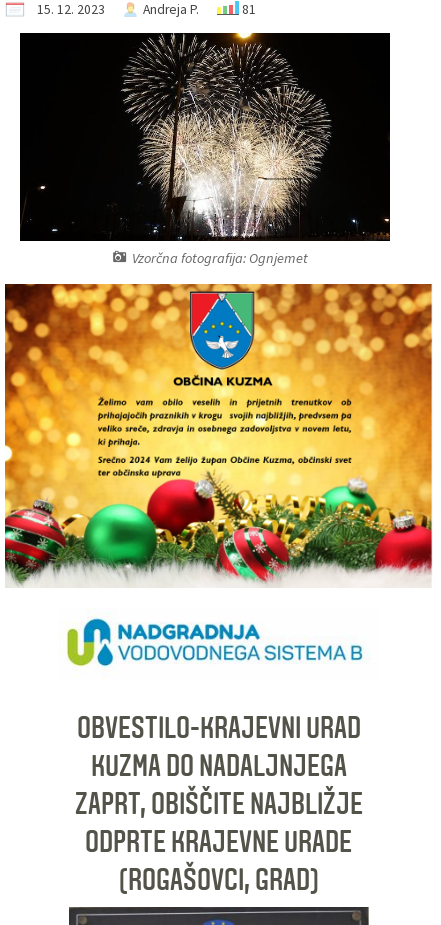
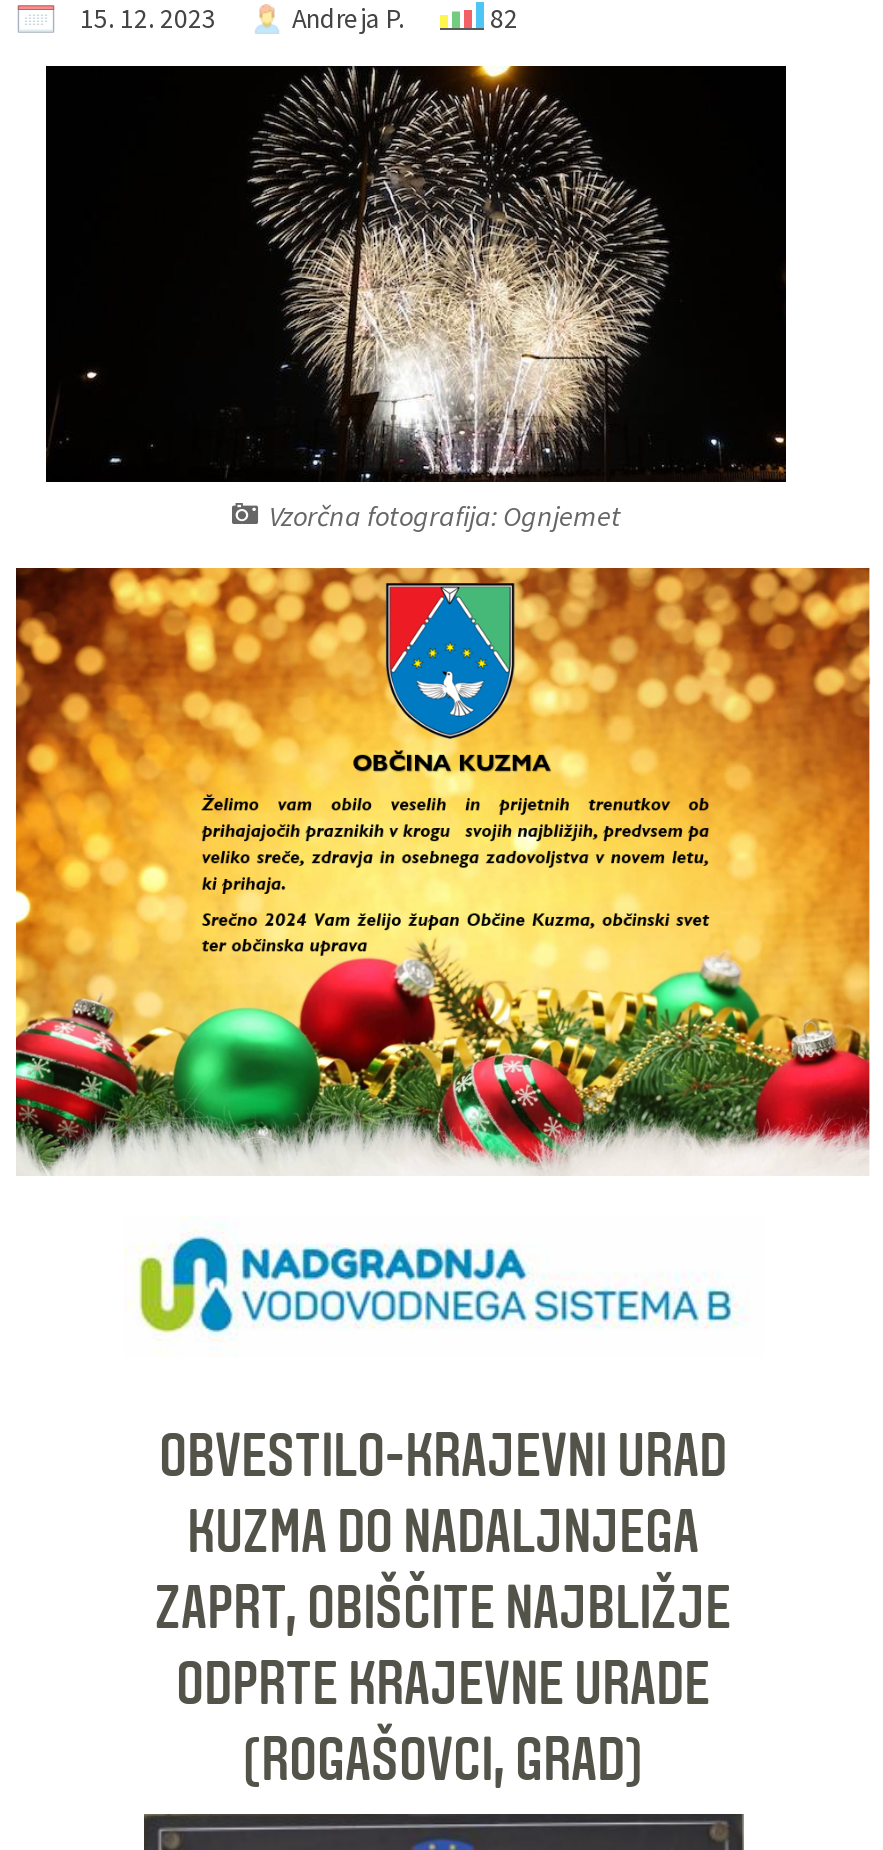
- 81
+ 82
